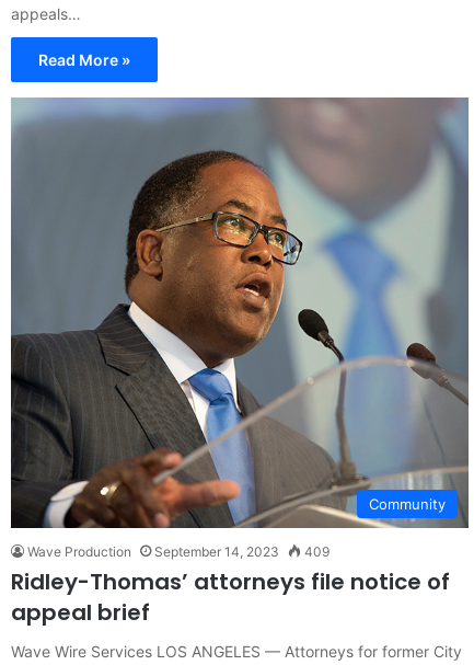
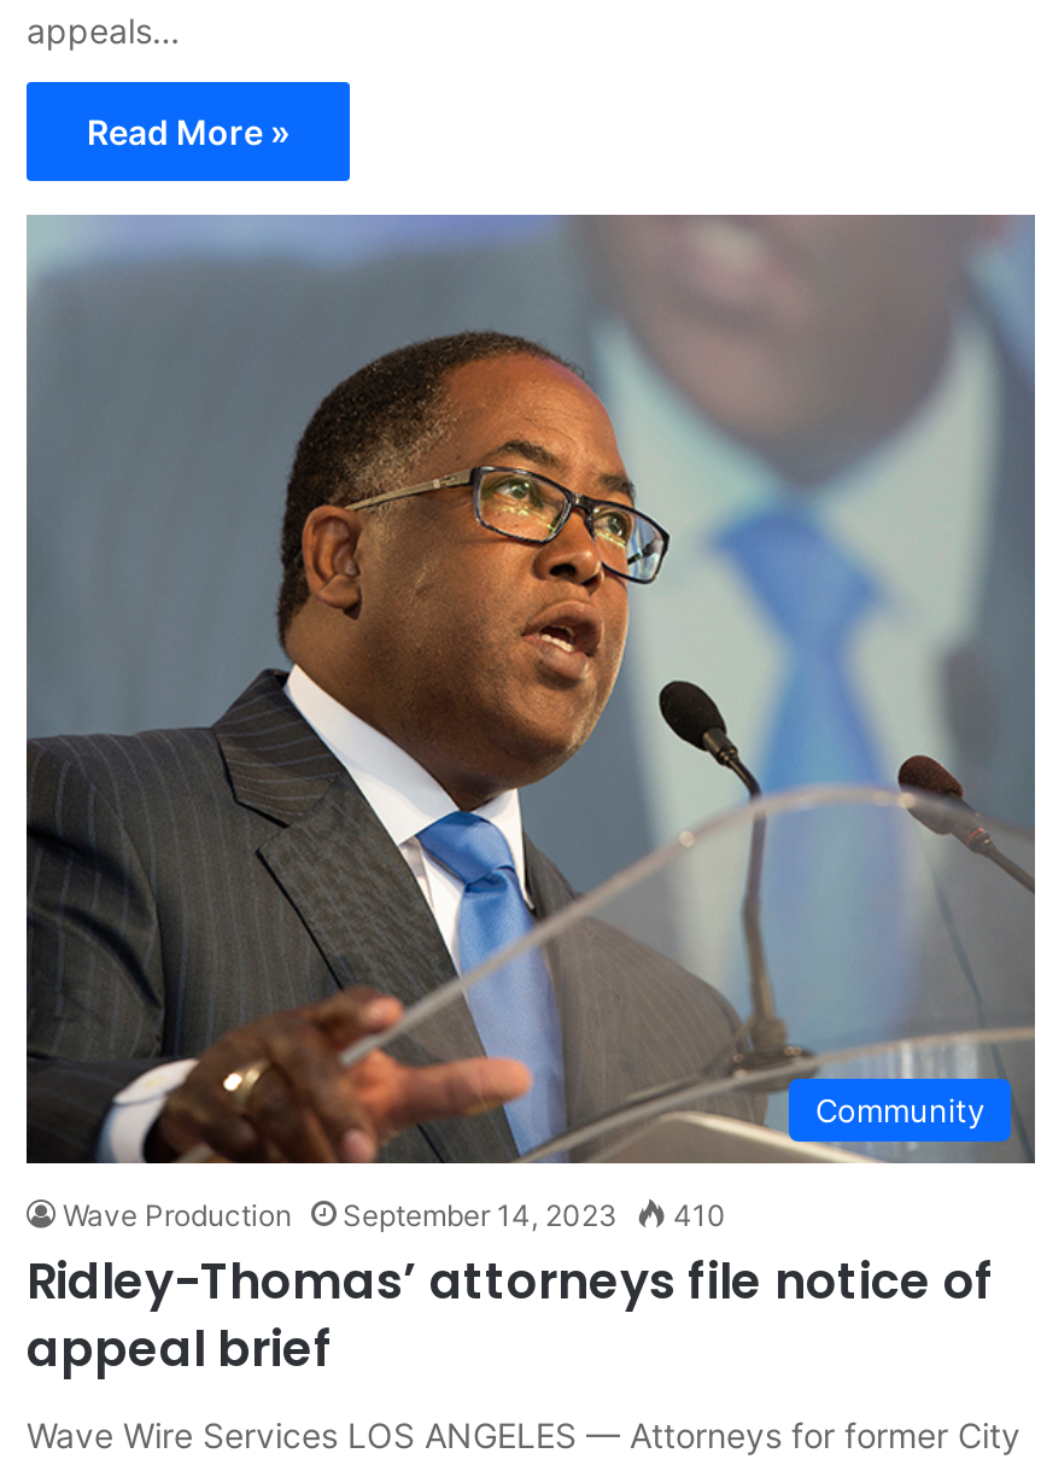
- Wave Production September 14, 2023 409
+ Wave Production September 14, 2023 410
